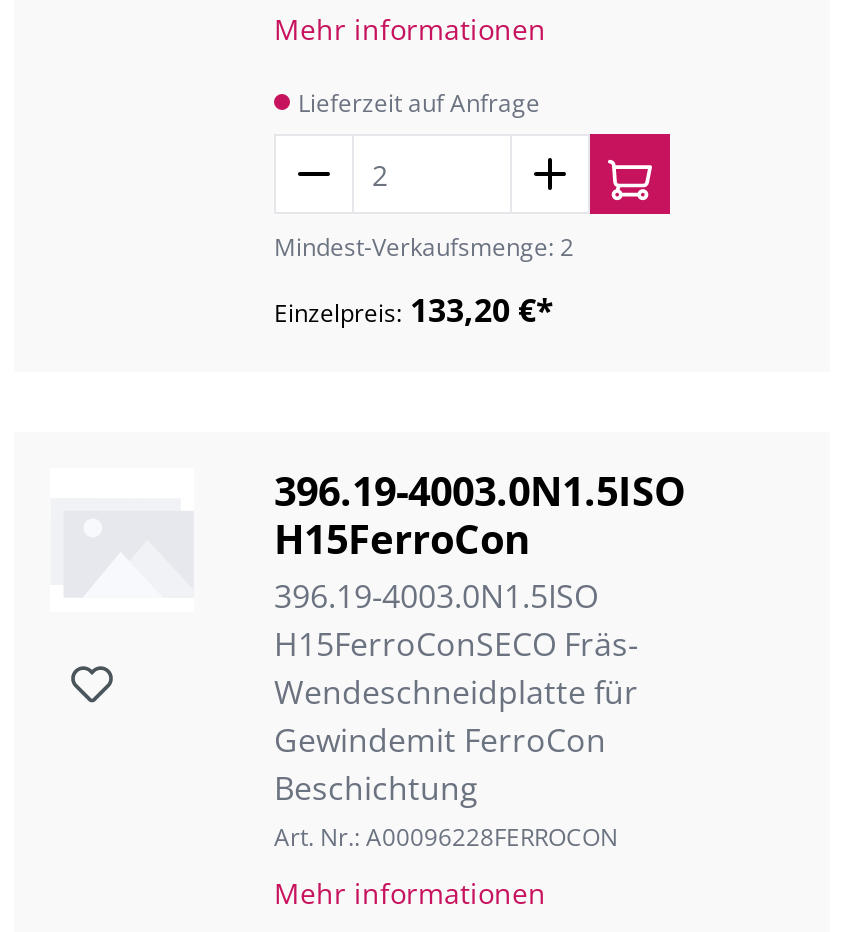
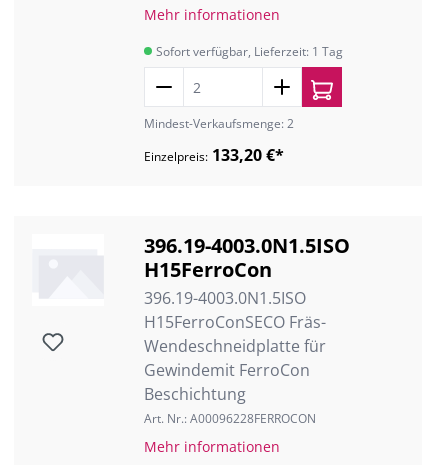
- Lieferzeit auf Anfrage
+ Sofort verfügbar, Lieferzeit: 1 Tag
